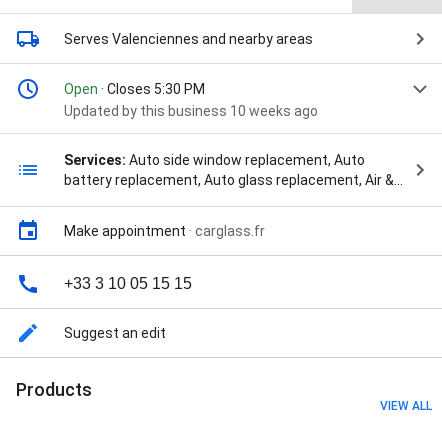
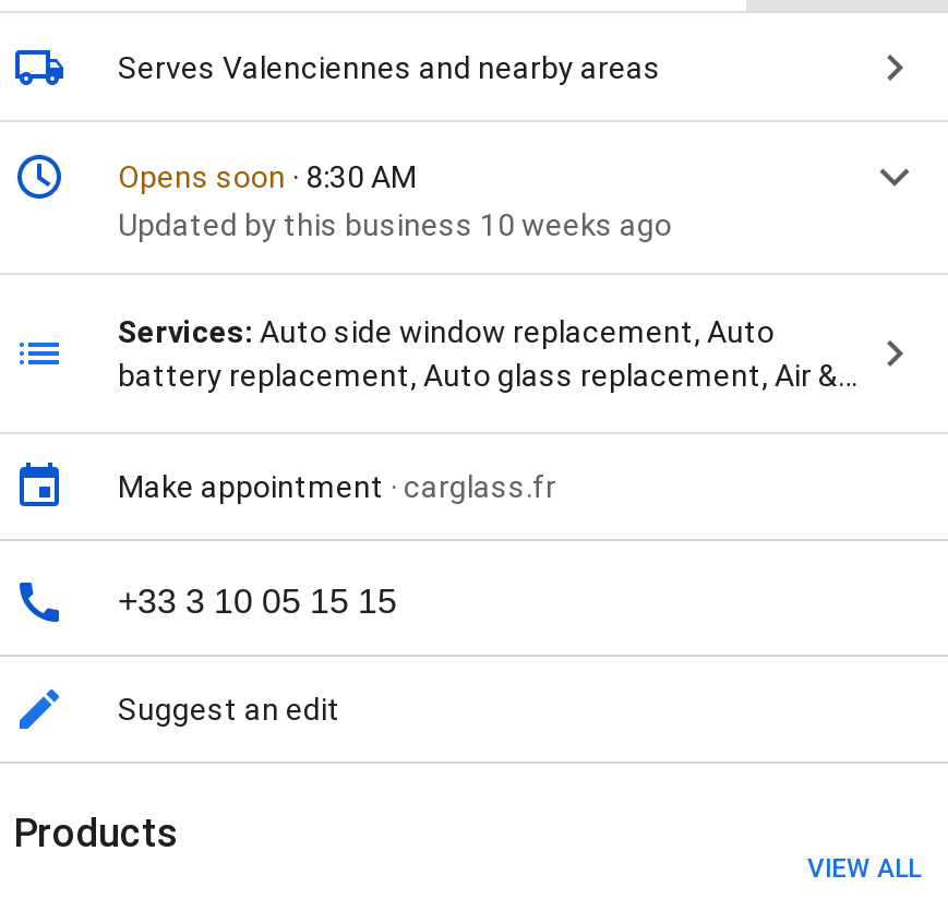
- Open · Closes 5:30 PM
+ Opens soon · 8:30 AM
